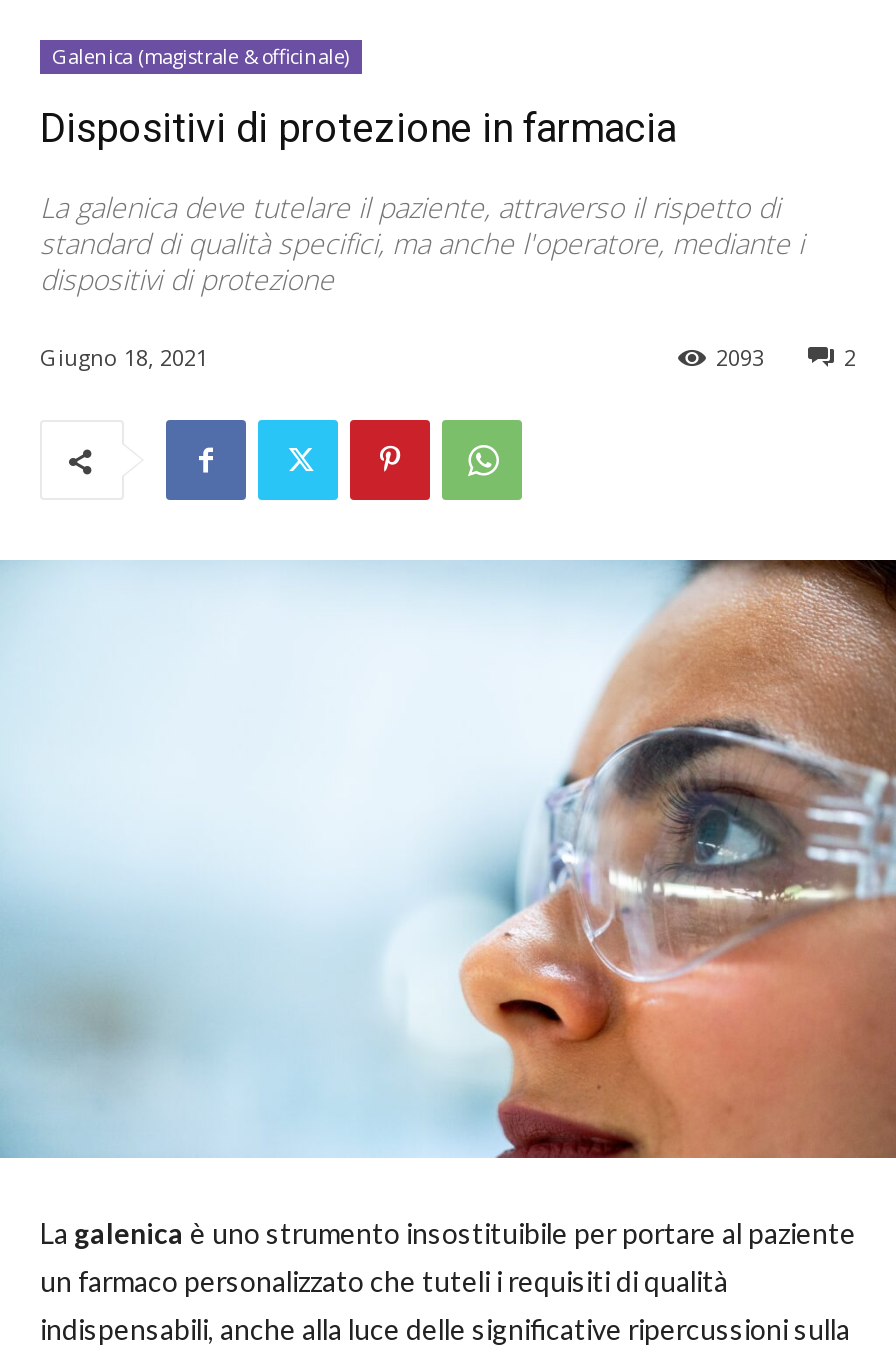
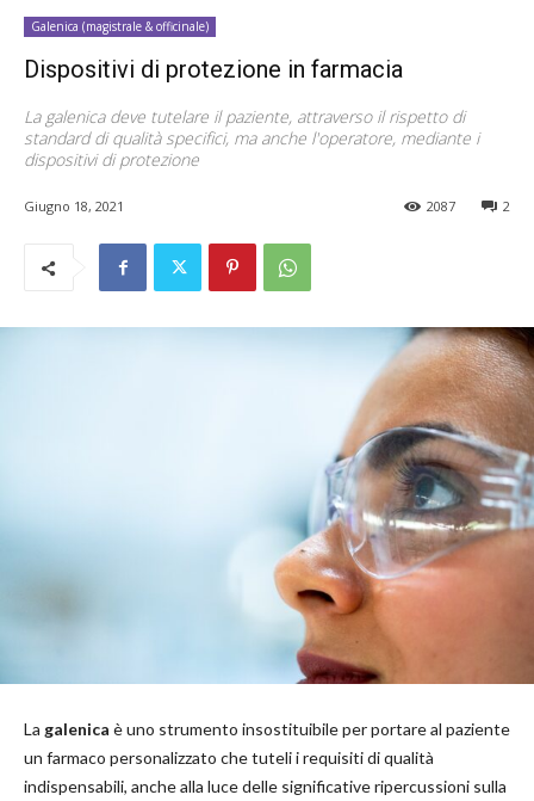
- 2093
+ 2087
